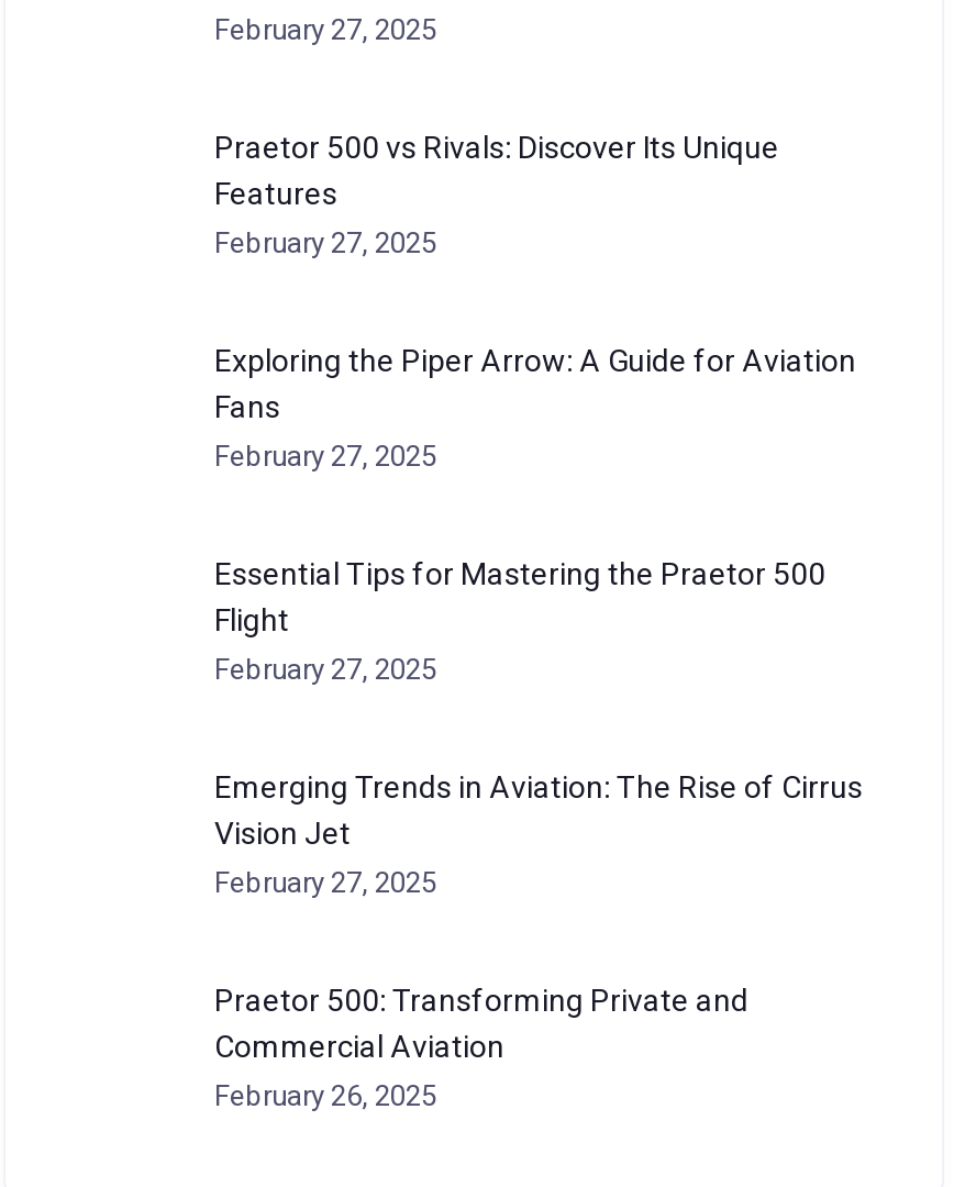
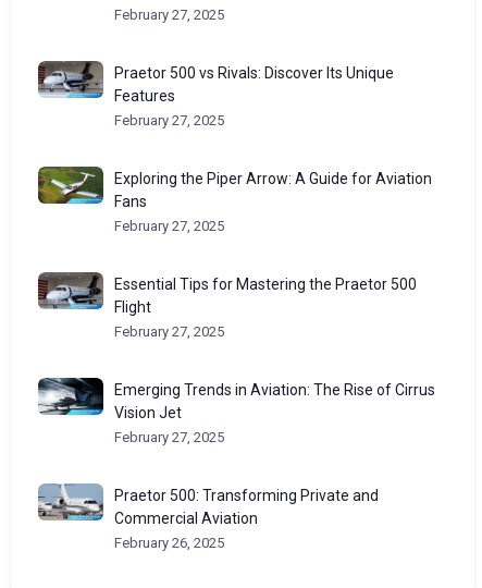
+ [image]

+ [image]

+ [image]

+ [image]

+ [image]
